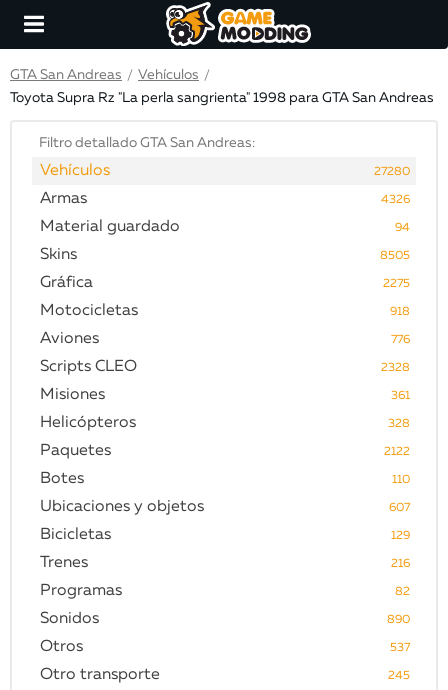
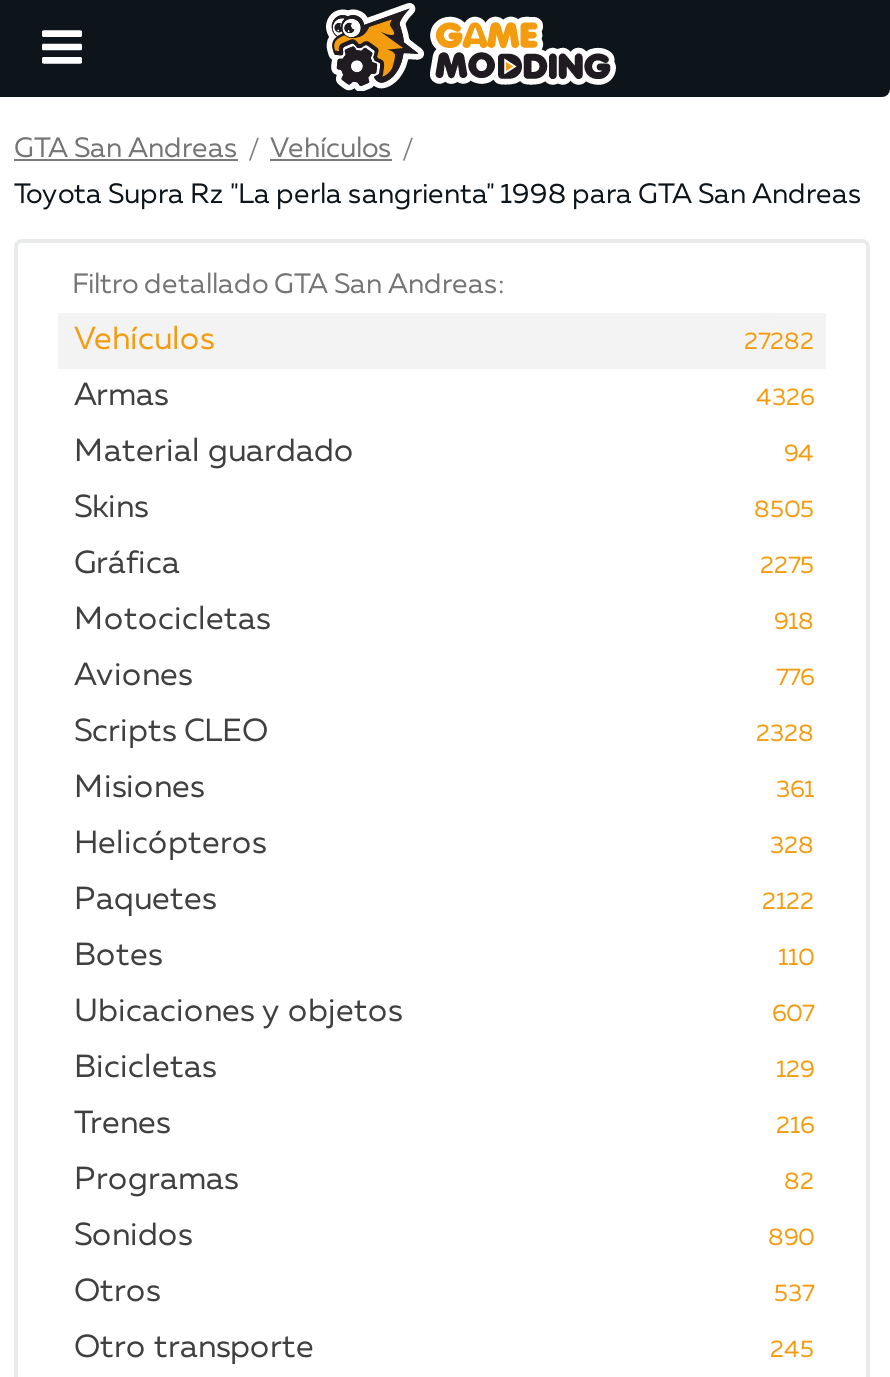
- 27280
+ 27282
